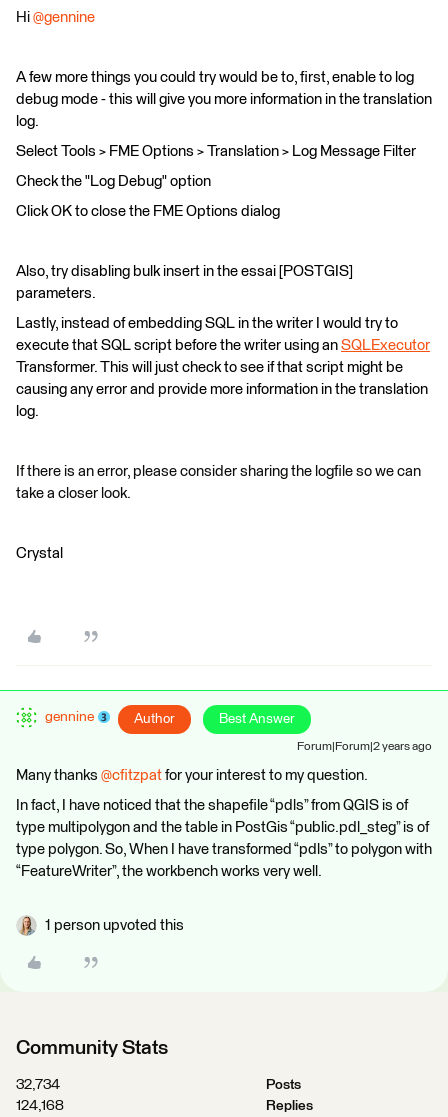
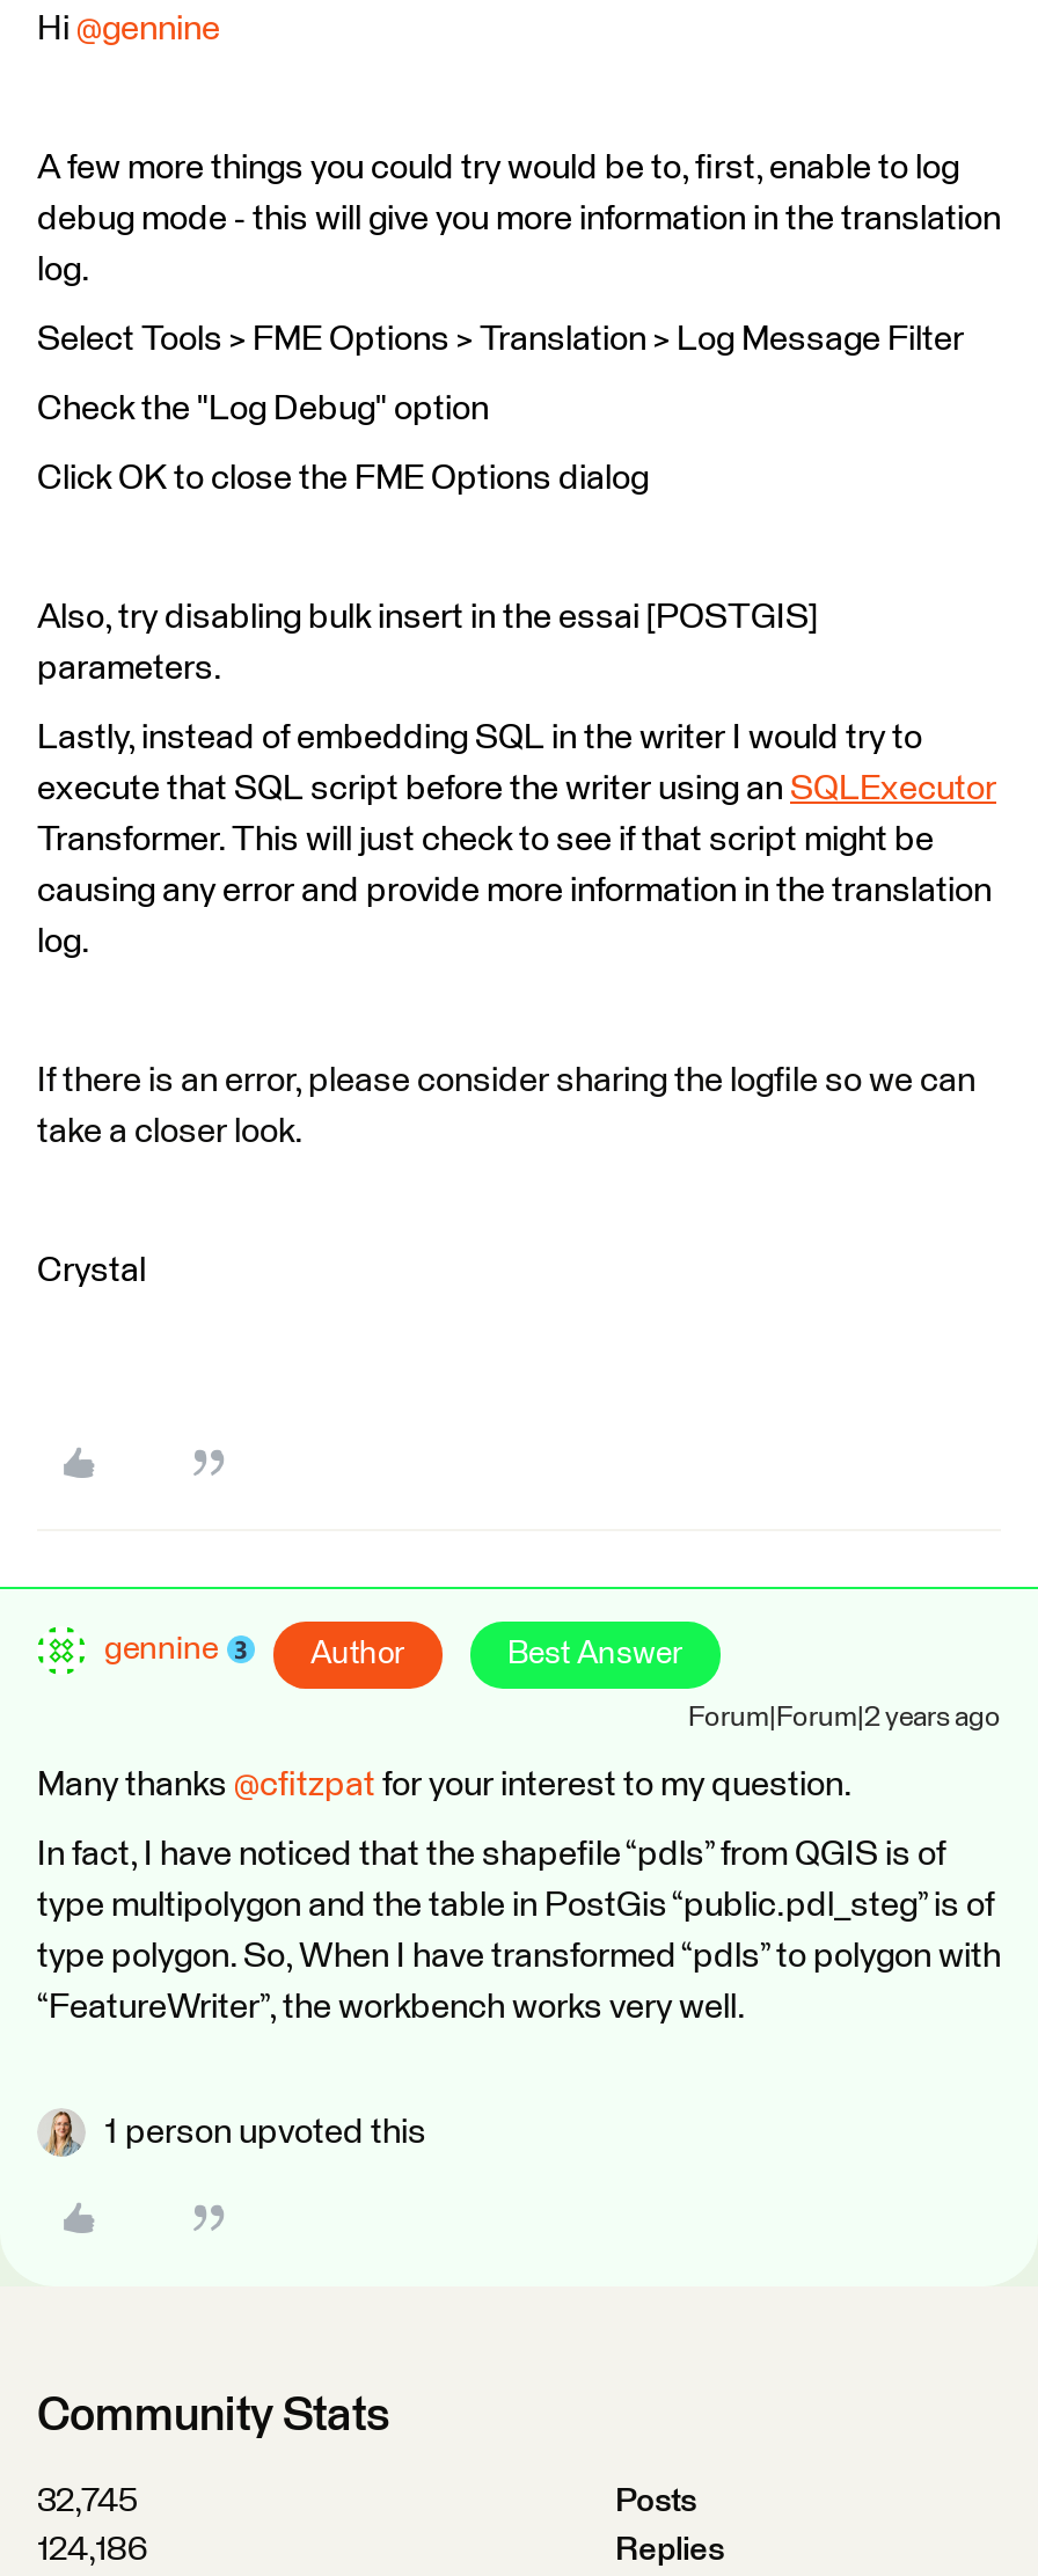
- 32,734
+ 32,745

- 124,168
+ 124,186
